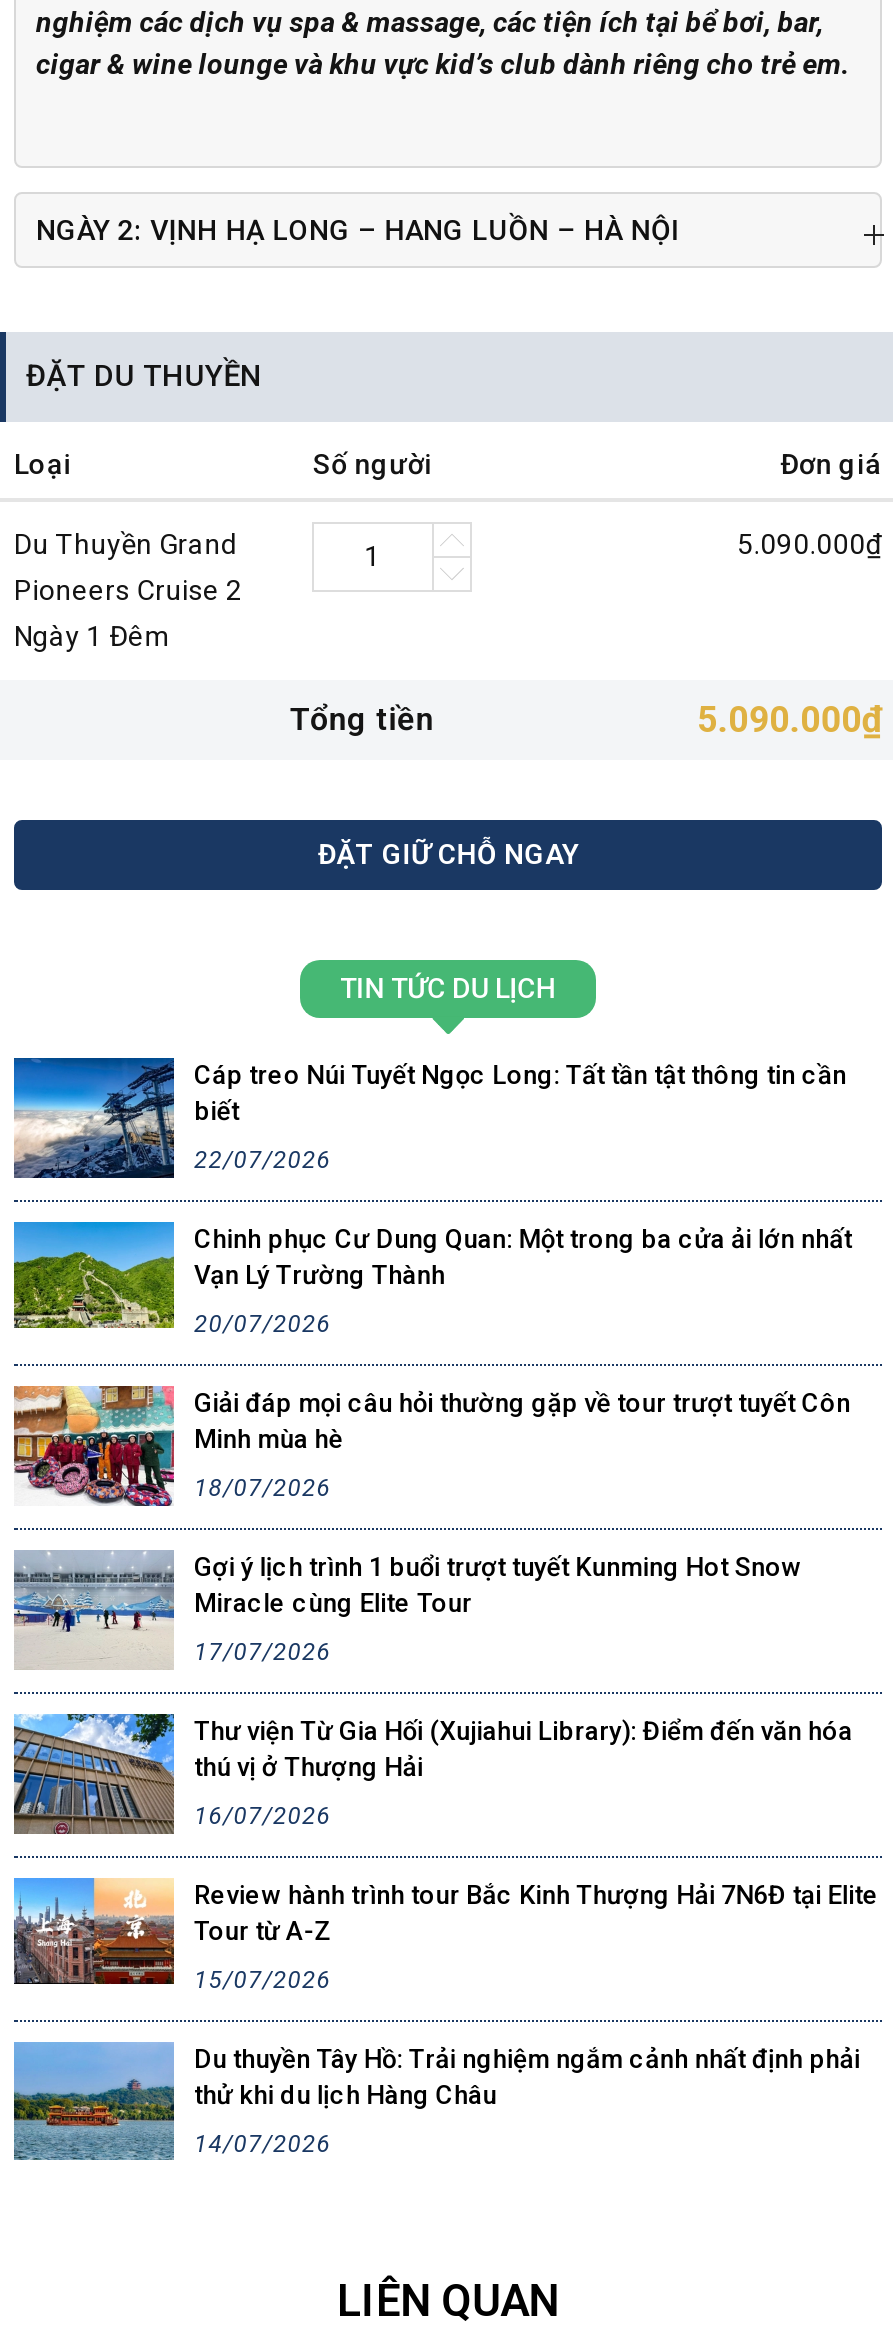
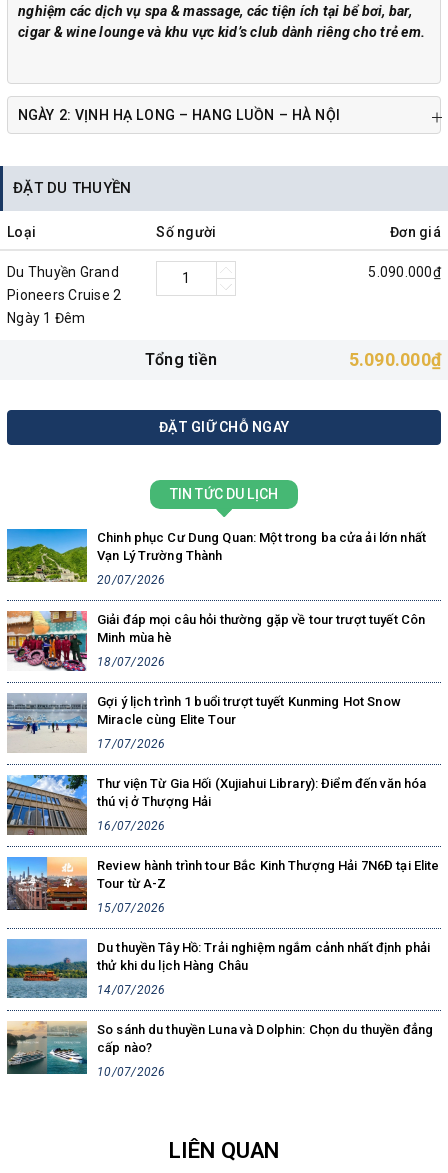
- [image]
- Cáp treo Núi Tuyết Ngọc Long: Tất tần tật thông tin cần
- biết
- 22/07/2026

moved up: [image] | Chinh phục Cư Dung Quan: Một trong ba cửa ải lớn nhất | Vạn Lý Trường Thành | ... | thử khi du lịch Hàng Châu | 14/07/2026

+ [image]
+ So sánh du thuyền Luna và Dolphin: Chọn du thuyền đẳng
+ cấp nào?
+ 10/07/2026
